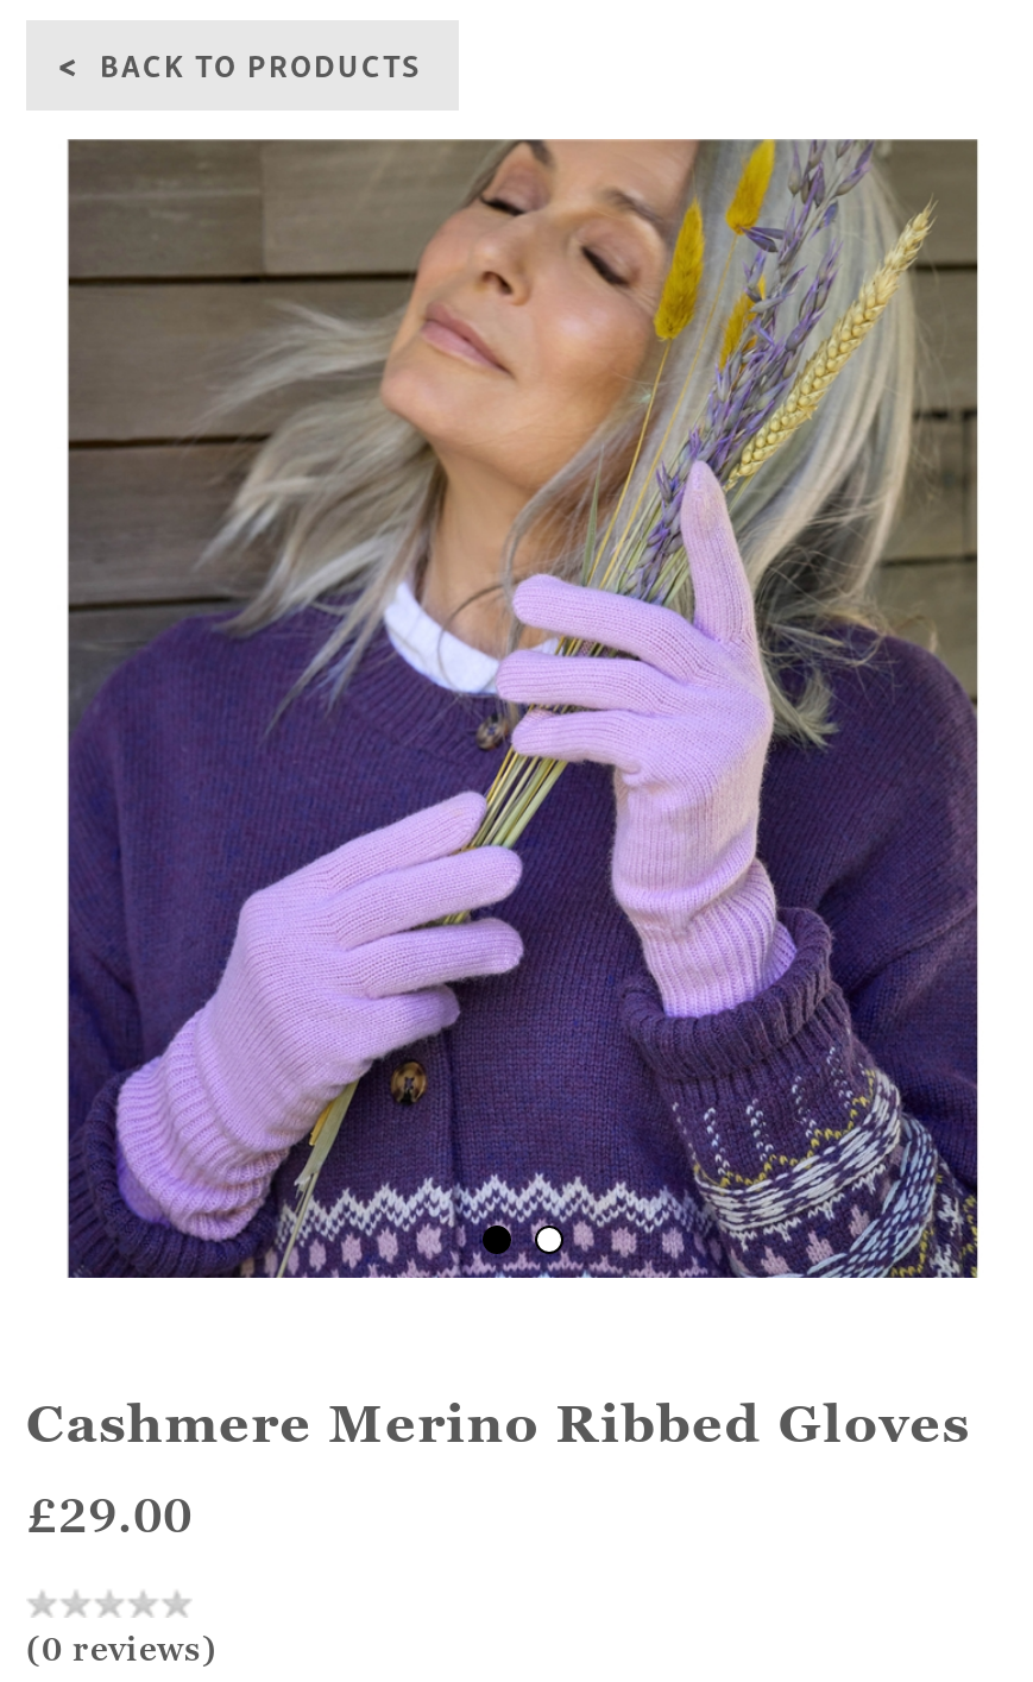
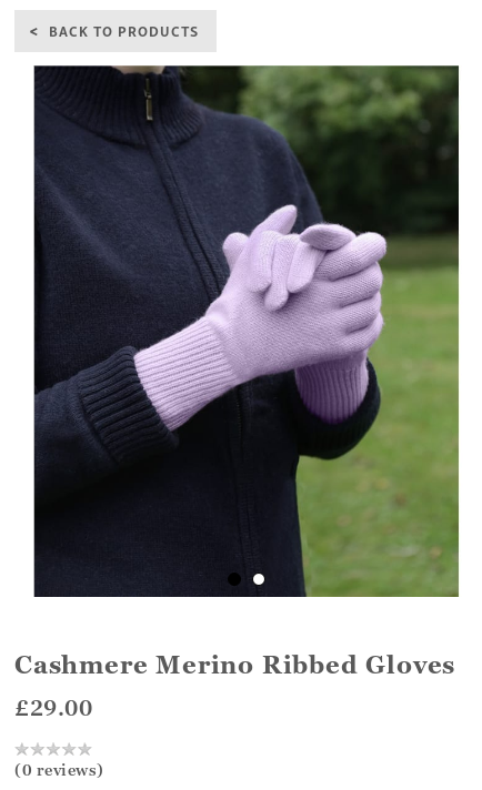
- [image]
+ [image]
